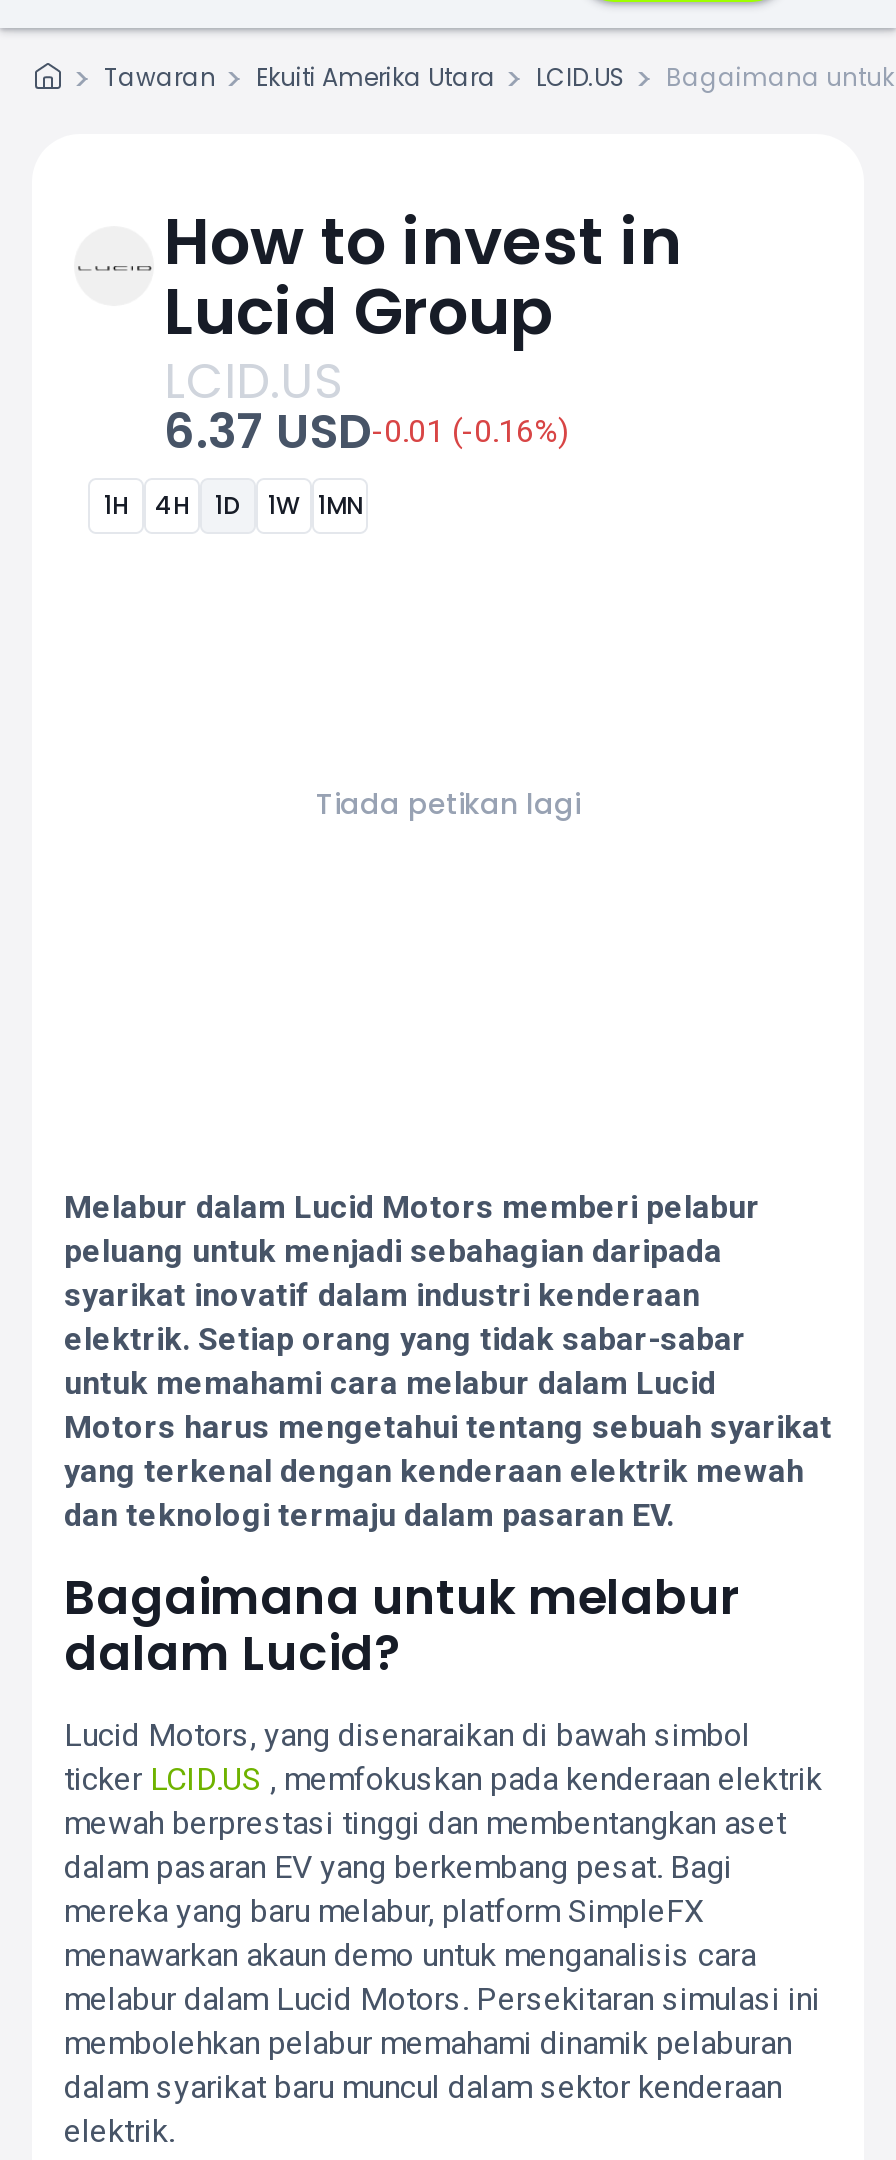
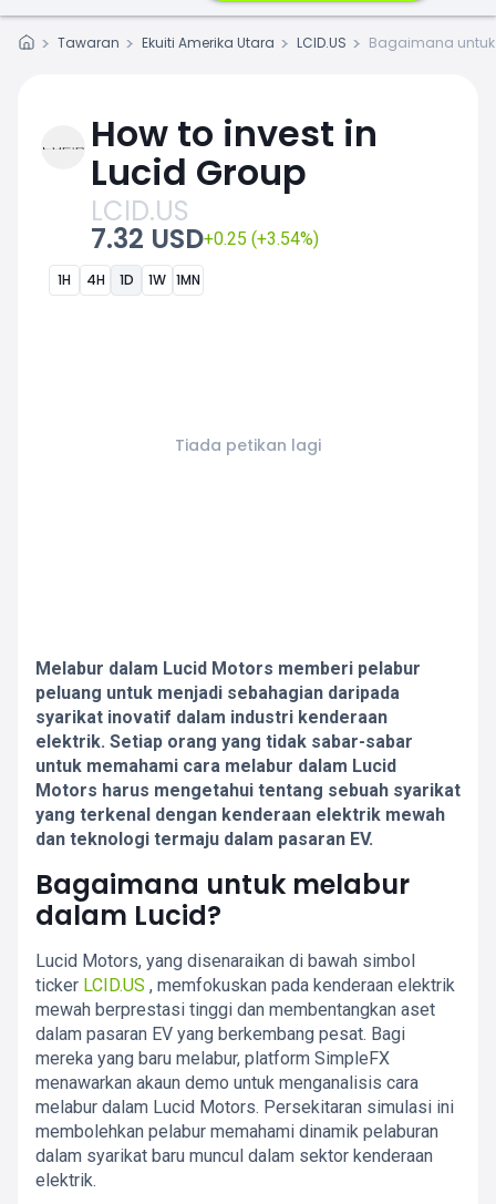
- 6.37 USD-0.01 (-0.16%)
+ 7.32 USD+0.25 (+3.54%)
